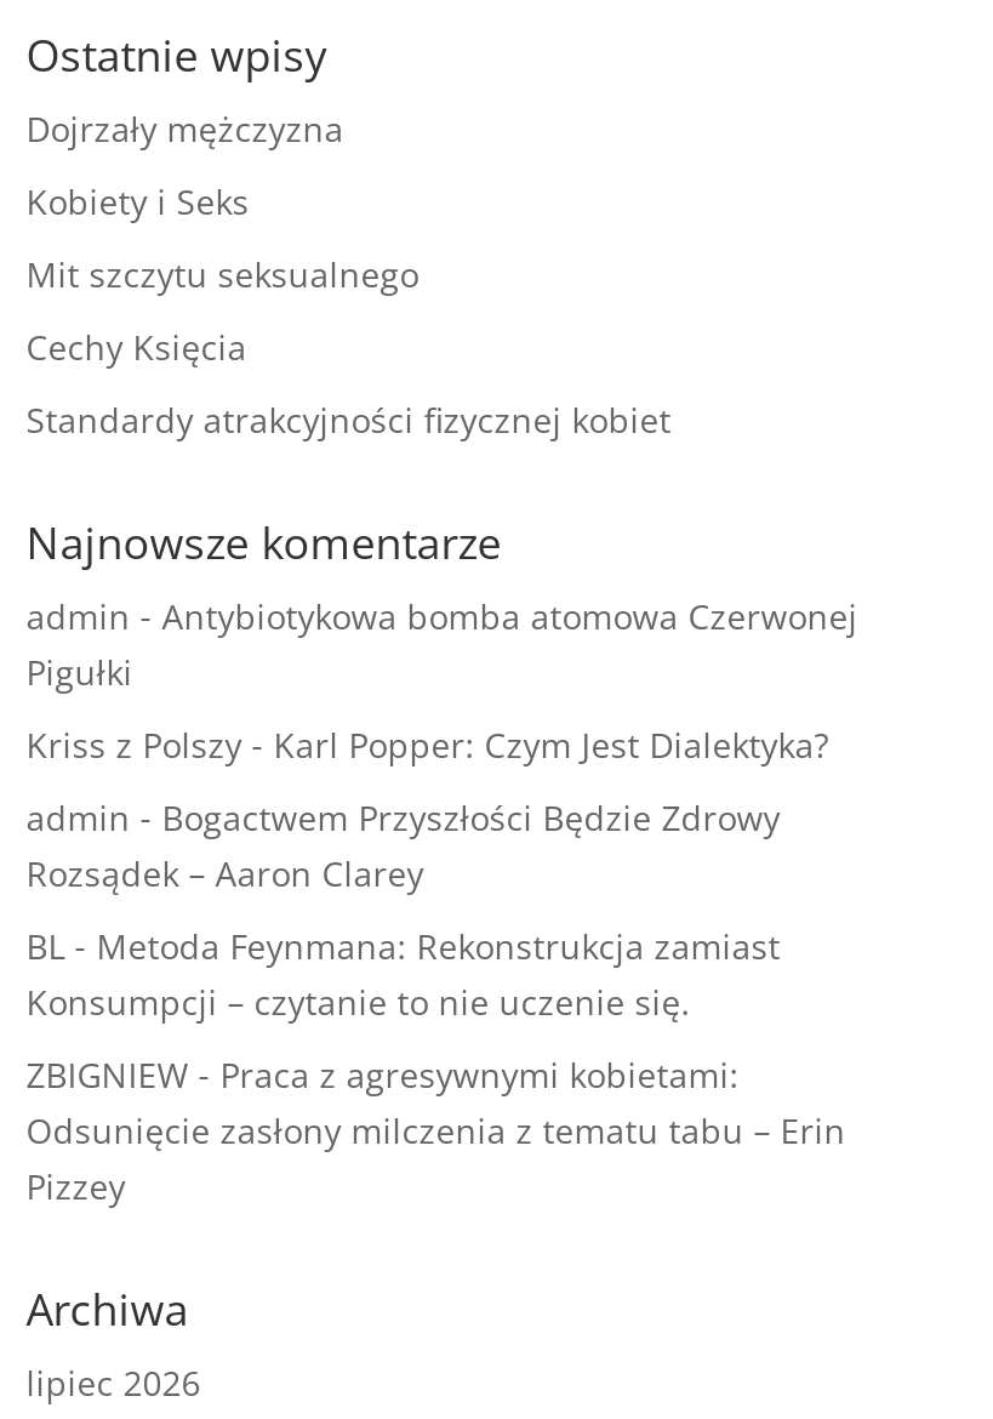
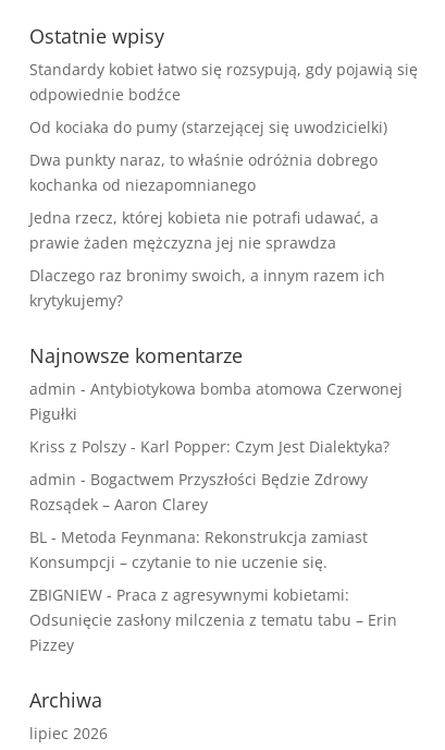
- Dojrzały mężczyzna
+ Standardy kobiet łatwo się rozsypują, gdy pojawią się
+ odpowiednie bodźce

- Kobiety i Seks
+ Od kociaka do pumy (starzejącej się uwodzicielki)

- Mit szczytu seksualnego
+ Dwa punkty naraz, to właśnie odróżnia dobrego
+ kochanka od niezapomnianego

- Cechy Księcia
+ Jedna rzecz, której kobieta nie potrafi udawać, a
+ prawie żaden mężczyzna jej nie sprawdza

- Standardy atrakcyjności fizycznej kobiet
+ Dlaczego raz bronimy swoich, a innym razem ich
+ krytykujemy?
